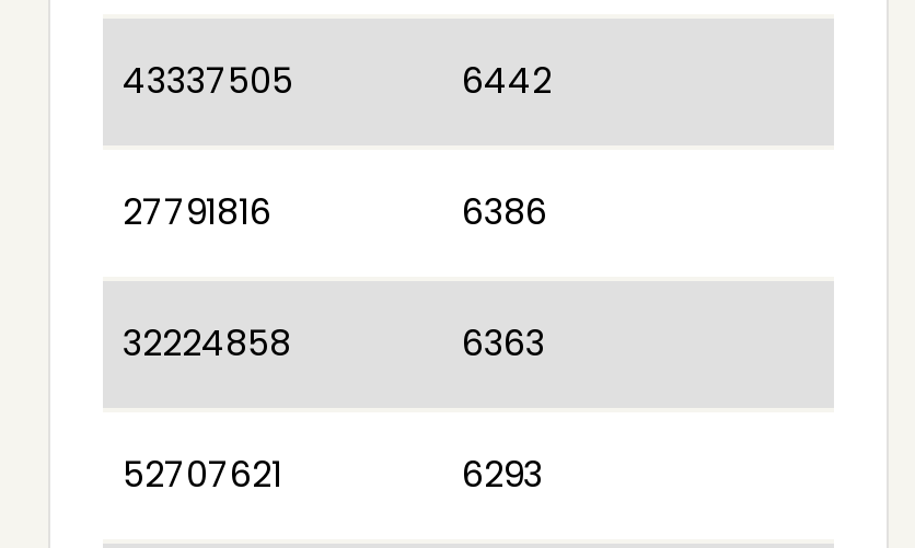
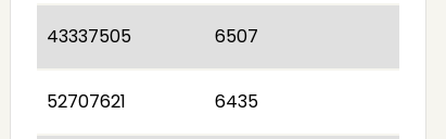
- 6442
- 27791816
- 6386
- 32224858
- 6363
+ 6507

- 6293
+ 6435
